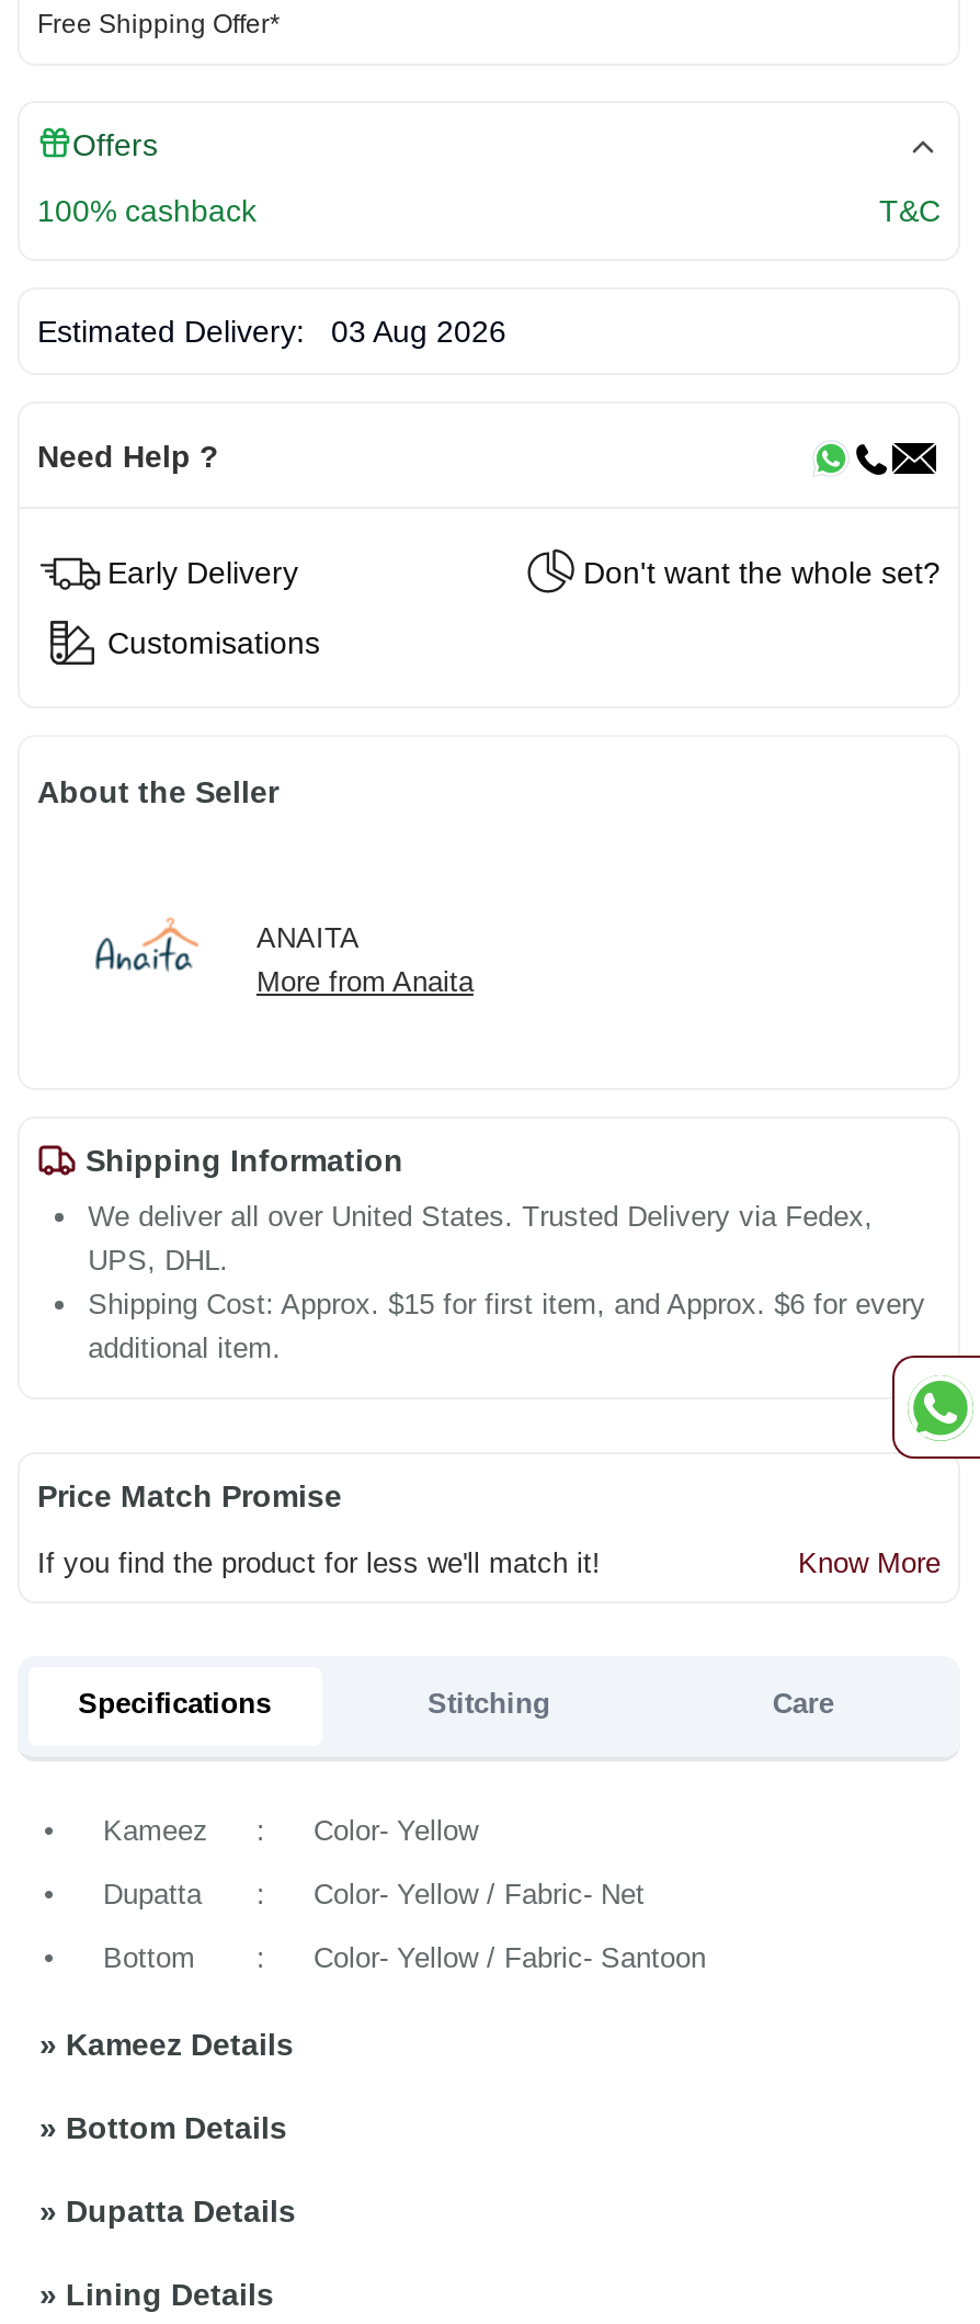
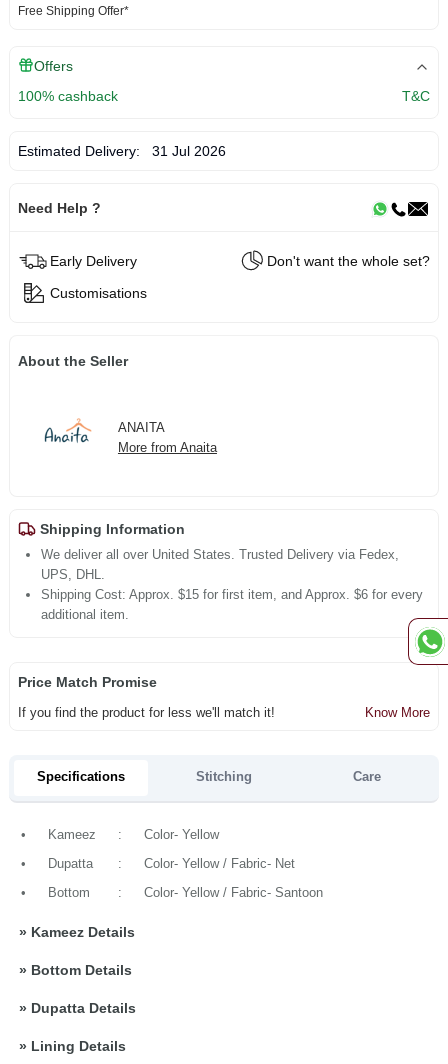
- Estimated Delivery: 03 Aug 2026
+ Estimated Delivery: 31 Jul 2026
